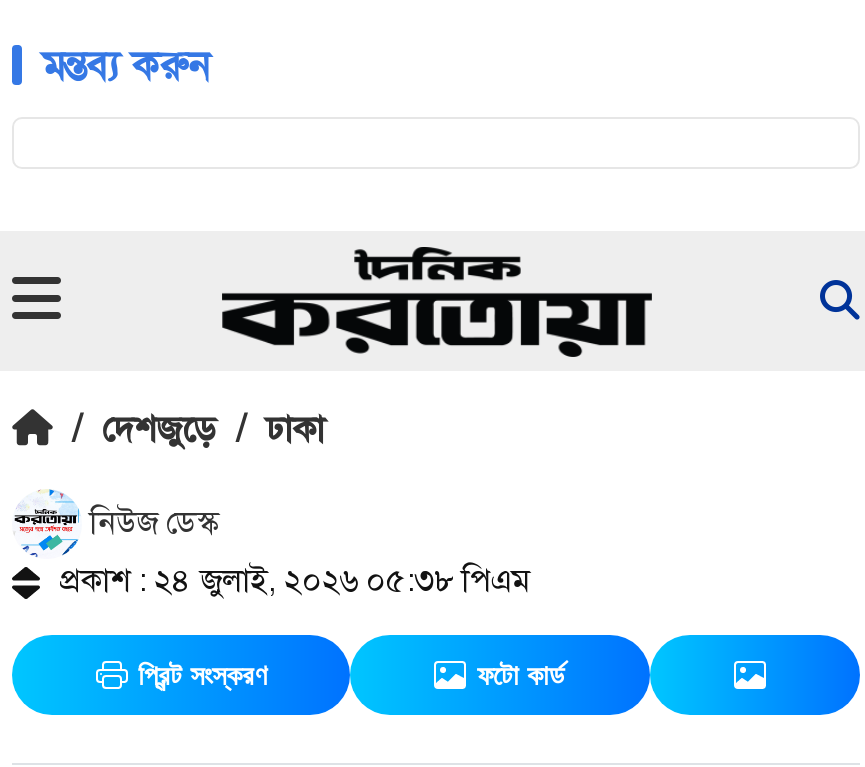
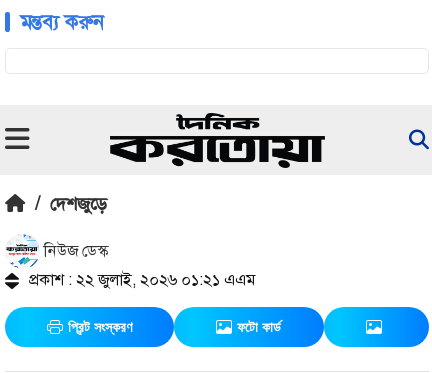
- / দেশজুড়ে / ঢাকা
+ / দেশজুড়ে

- প্রকাশ : ২৪ জুলাই, ২০২৬ ০৫:৩৮ পিএম
+ প্রকাশ : ২২ জুলাই, ২০২৬ ০১:২১ এএম
